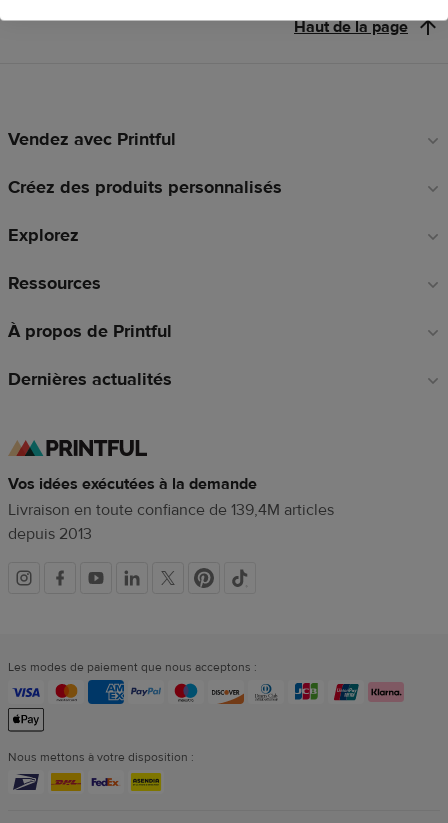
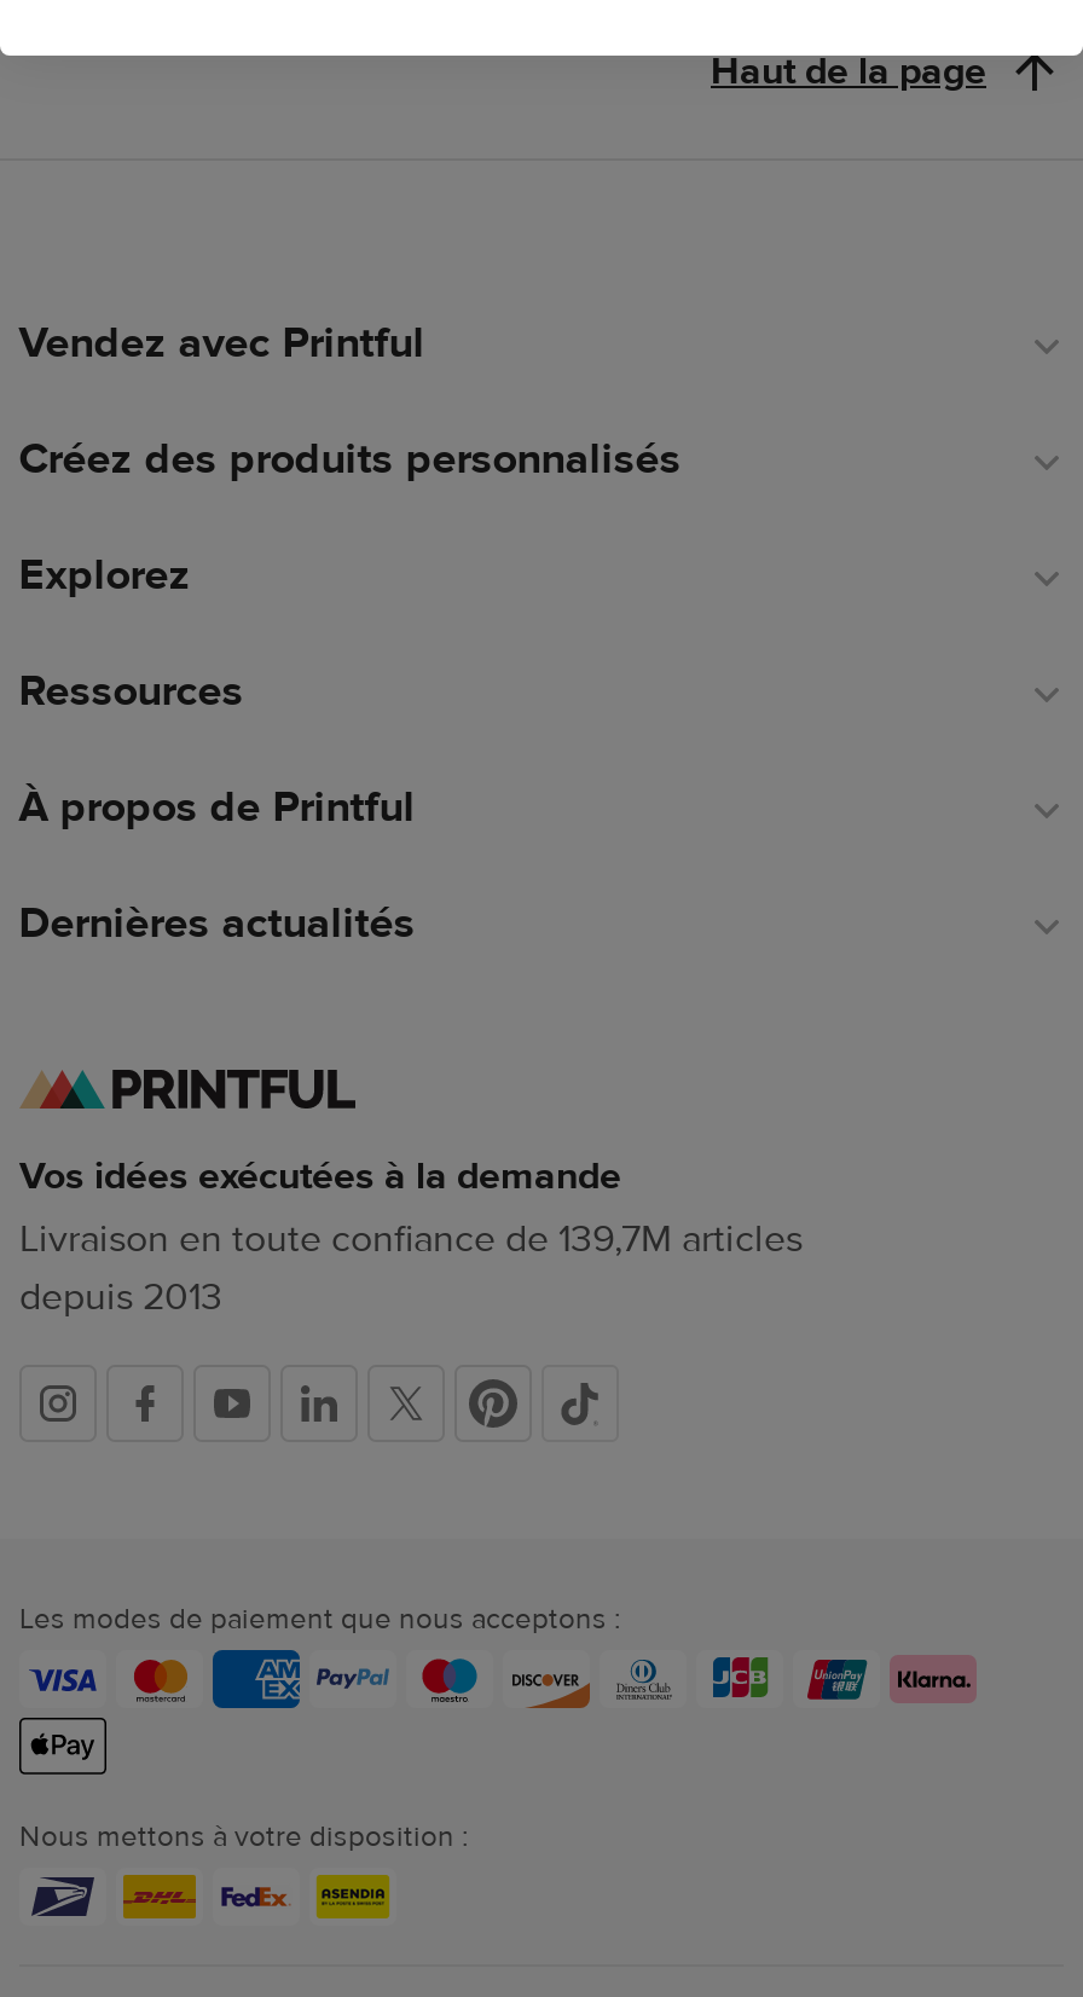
- Livraison en toute confiance de 139,4M articles
+ Livraison en toute confiance de 139,7M articles
